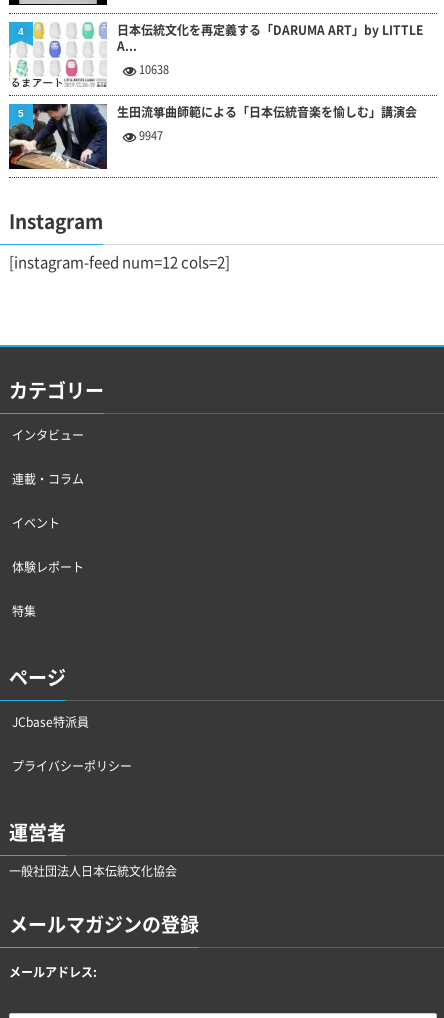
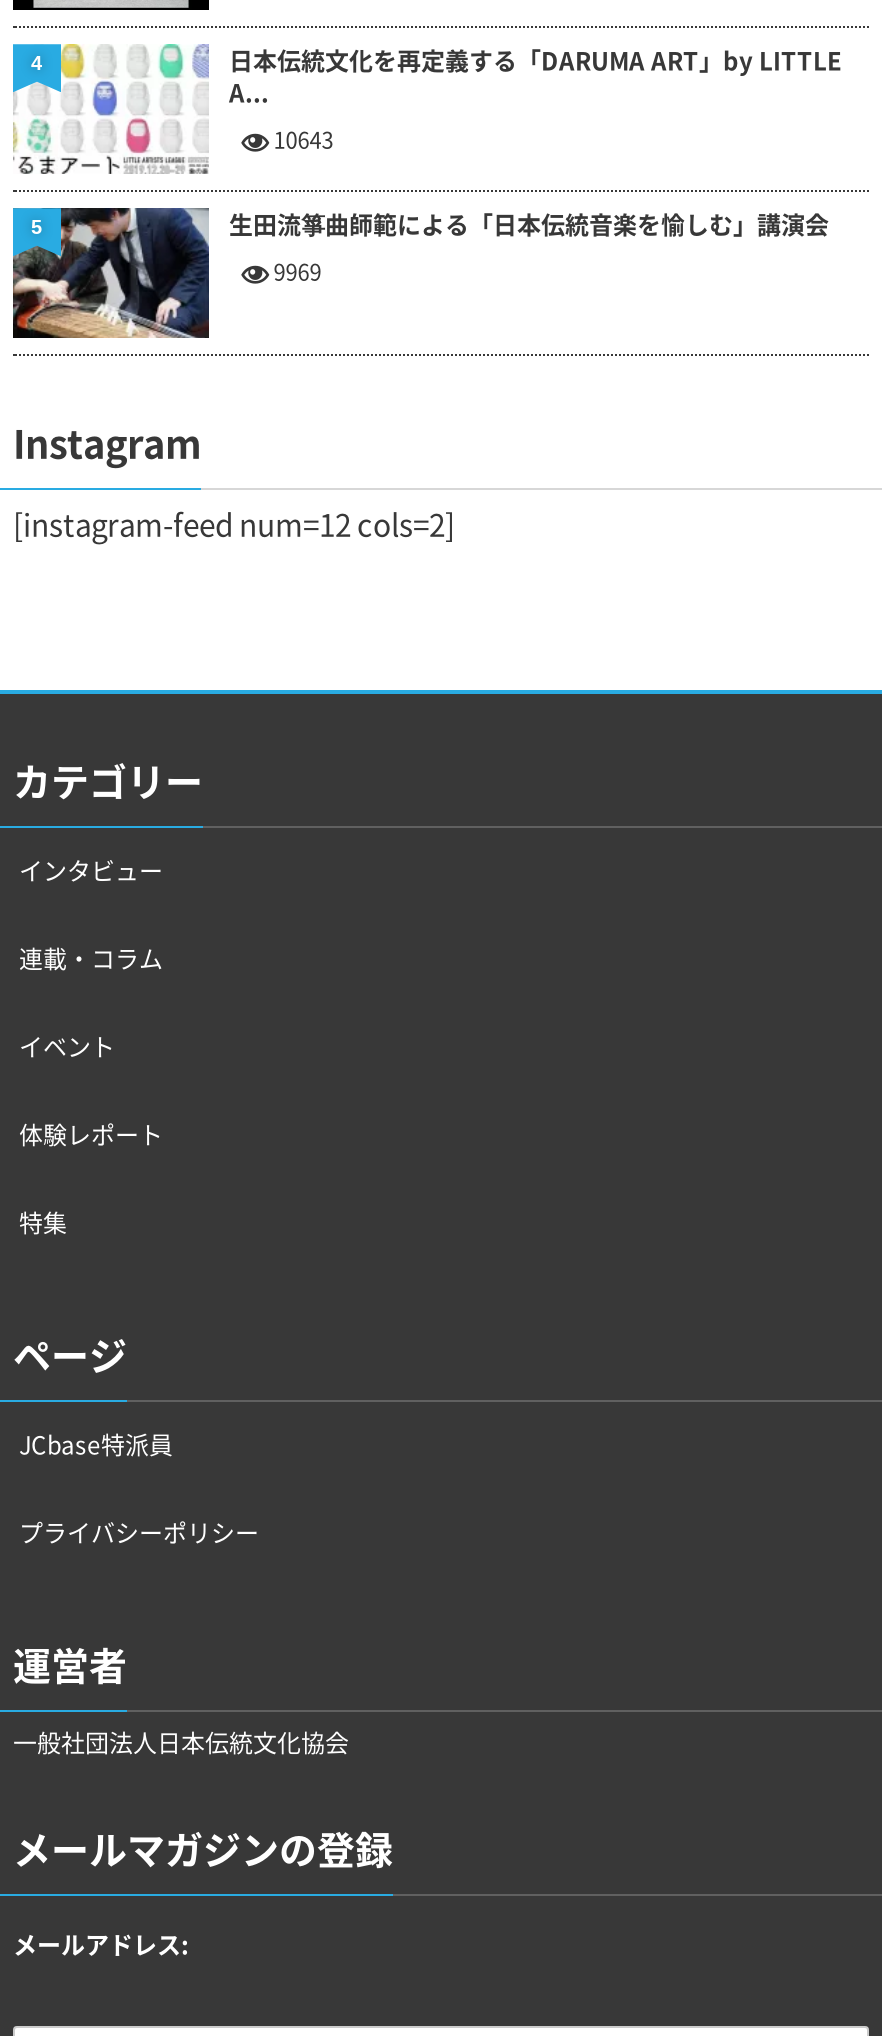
- 10638
+ 10643

- 9947
+ 9969
